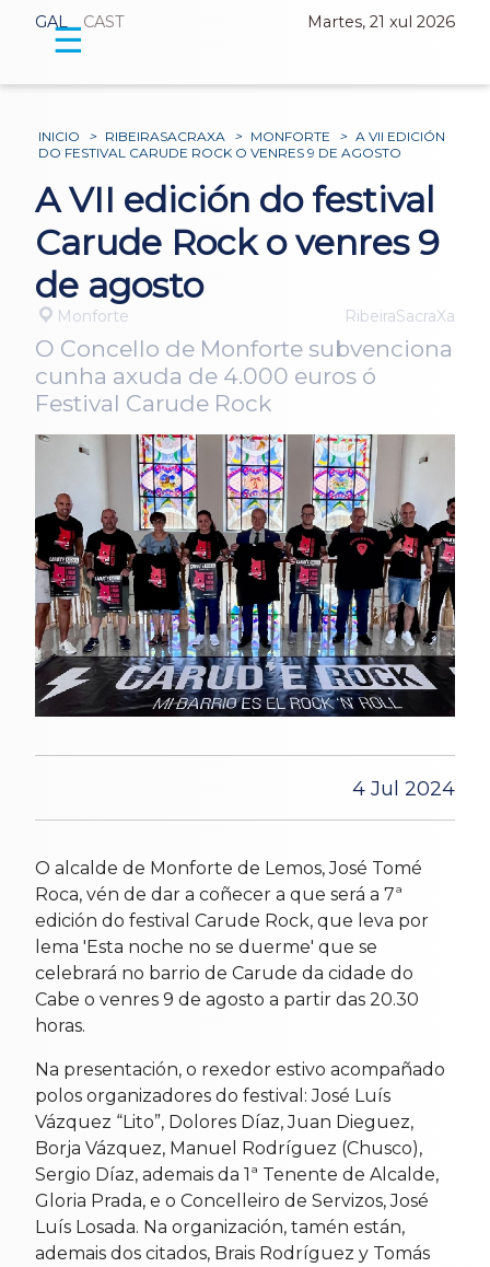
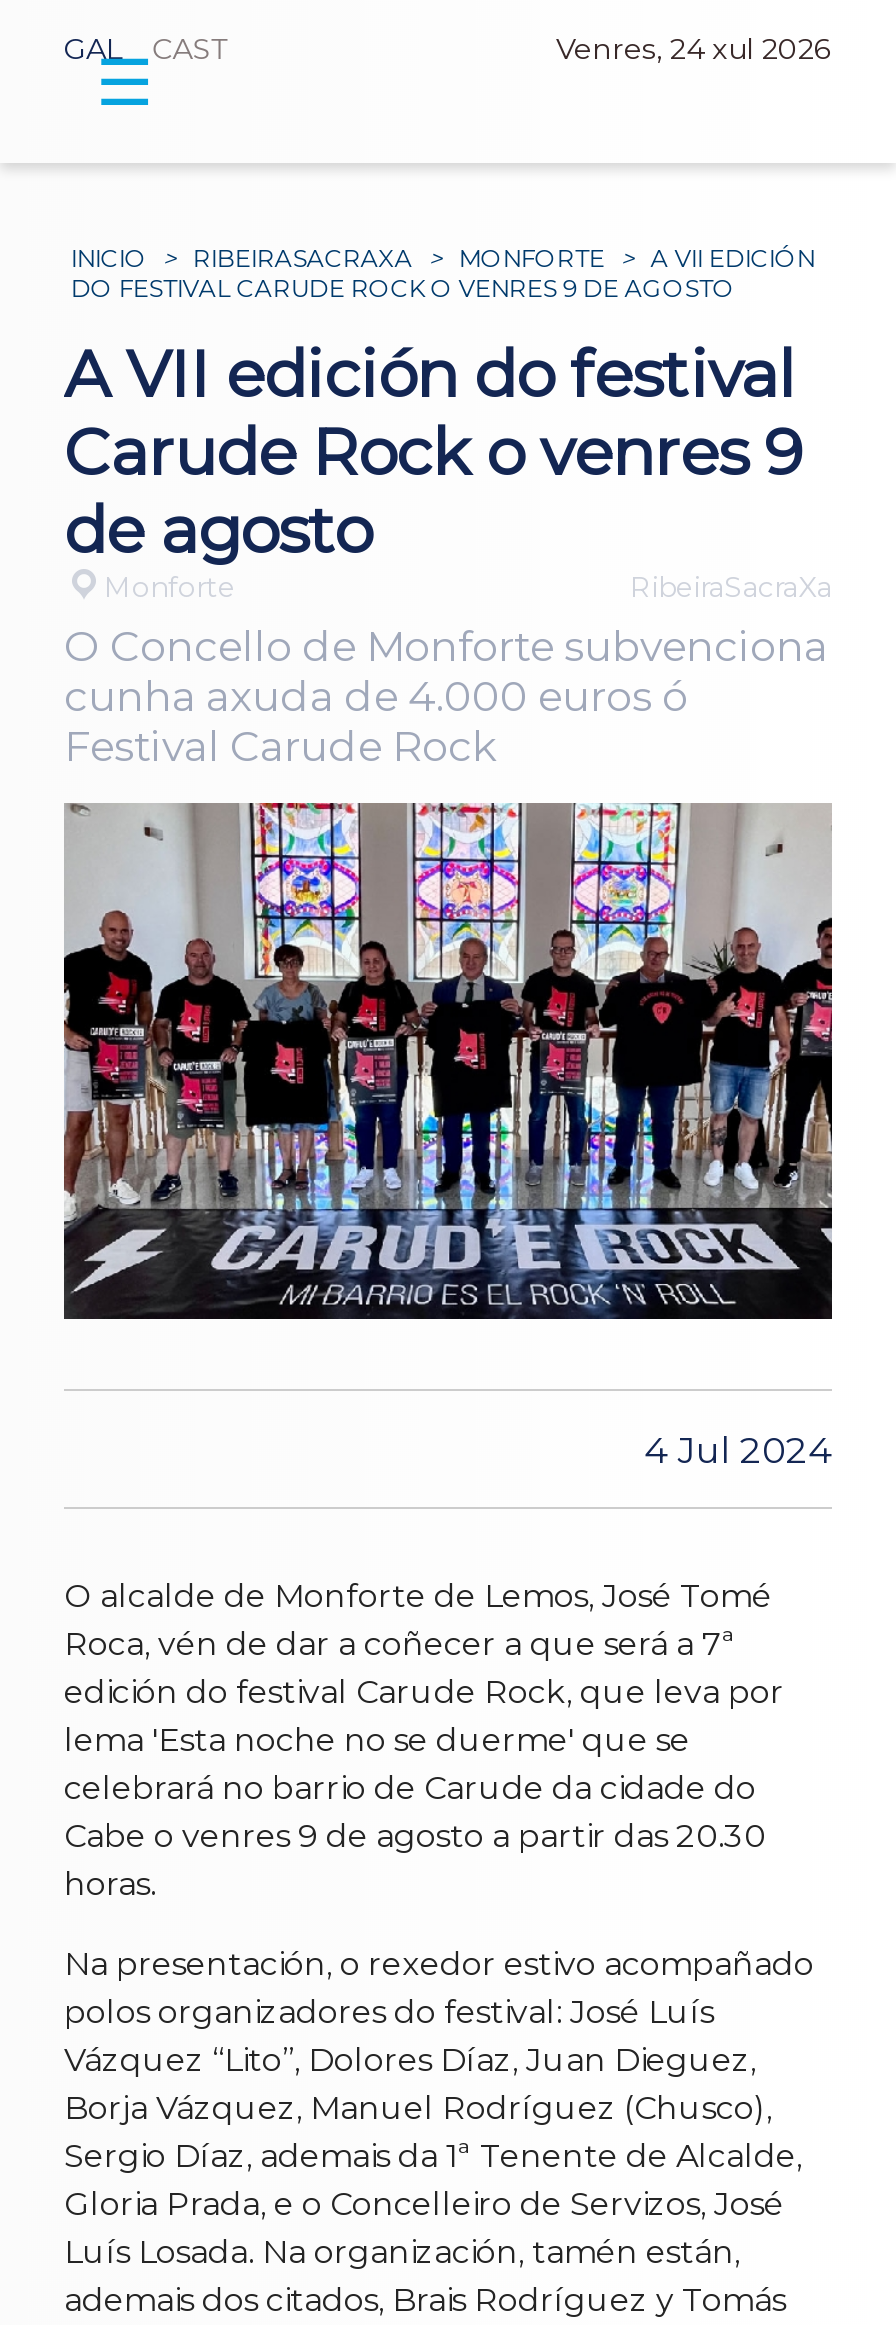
- Martes, 21 xul 2026
+ Venres, 24 xul 2026
